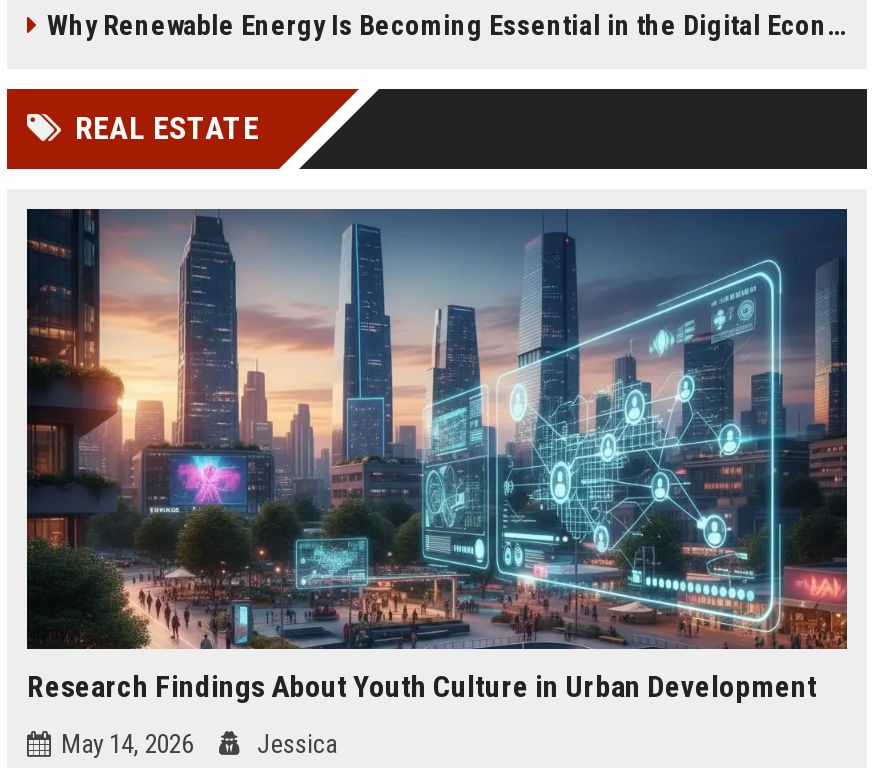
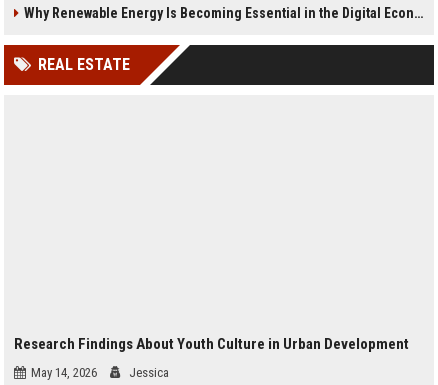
- [image]
